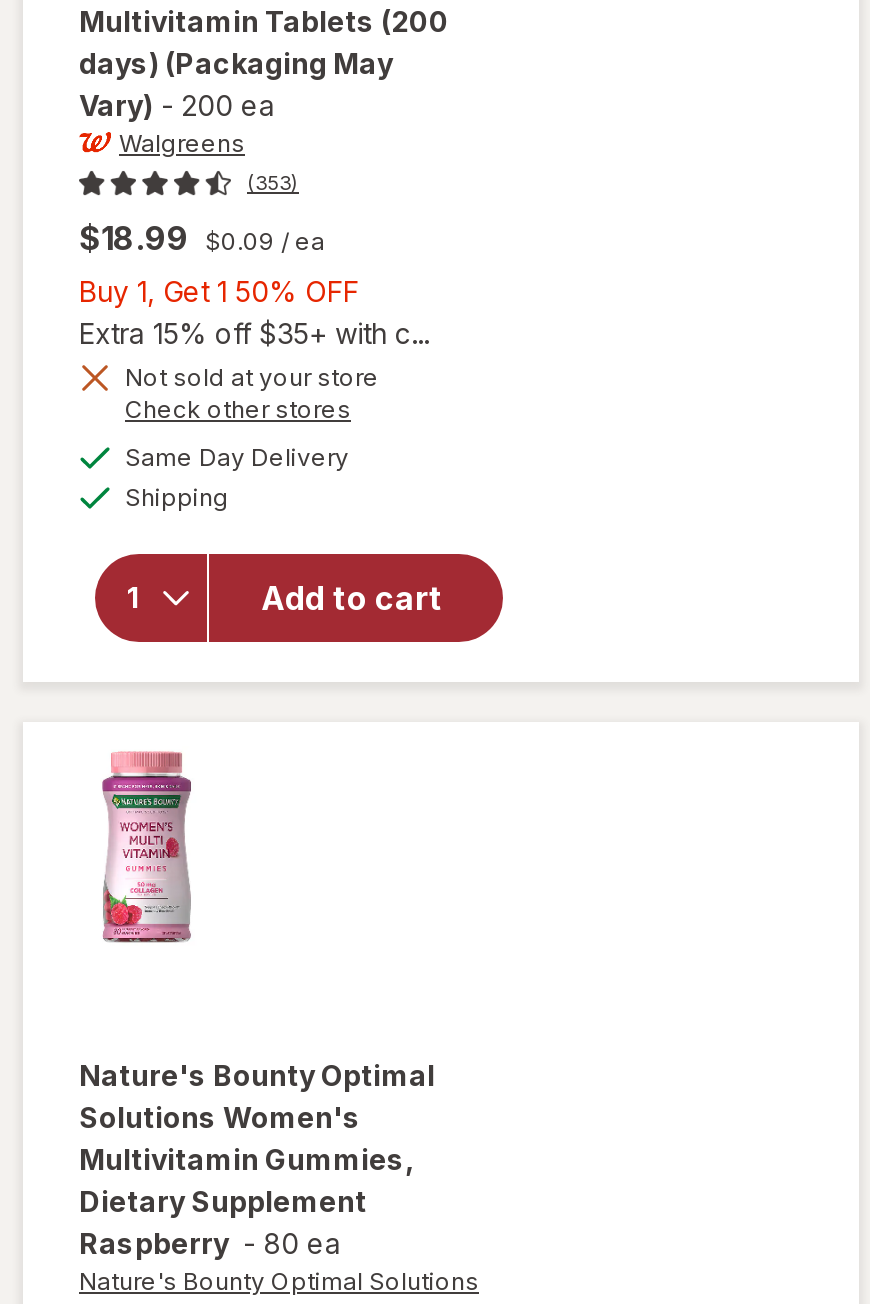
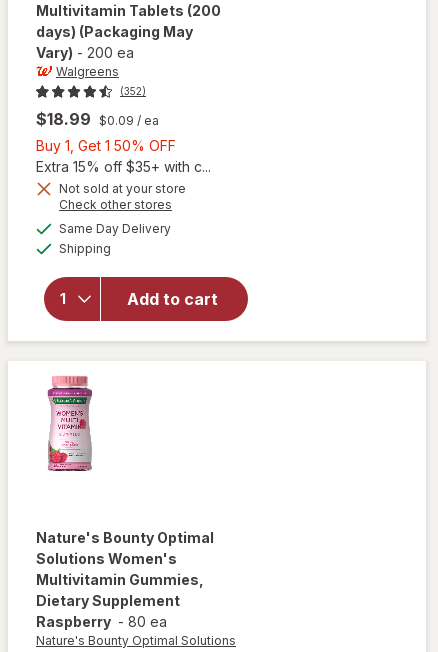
- (353)
+ (352)
